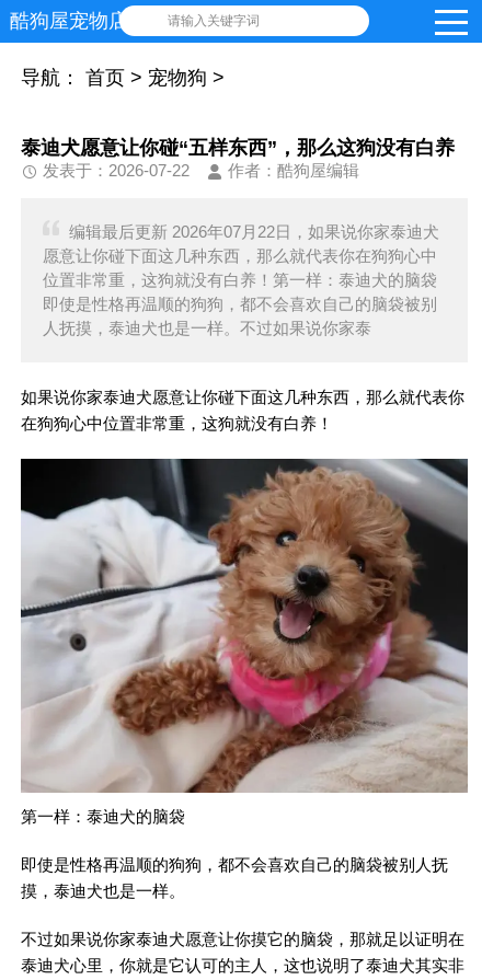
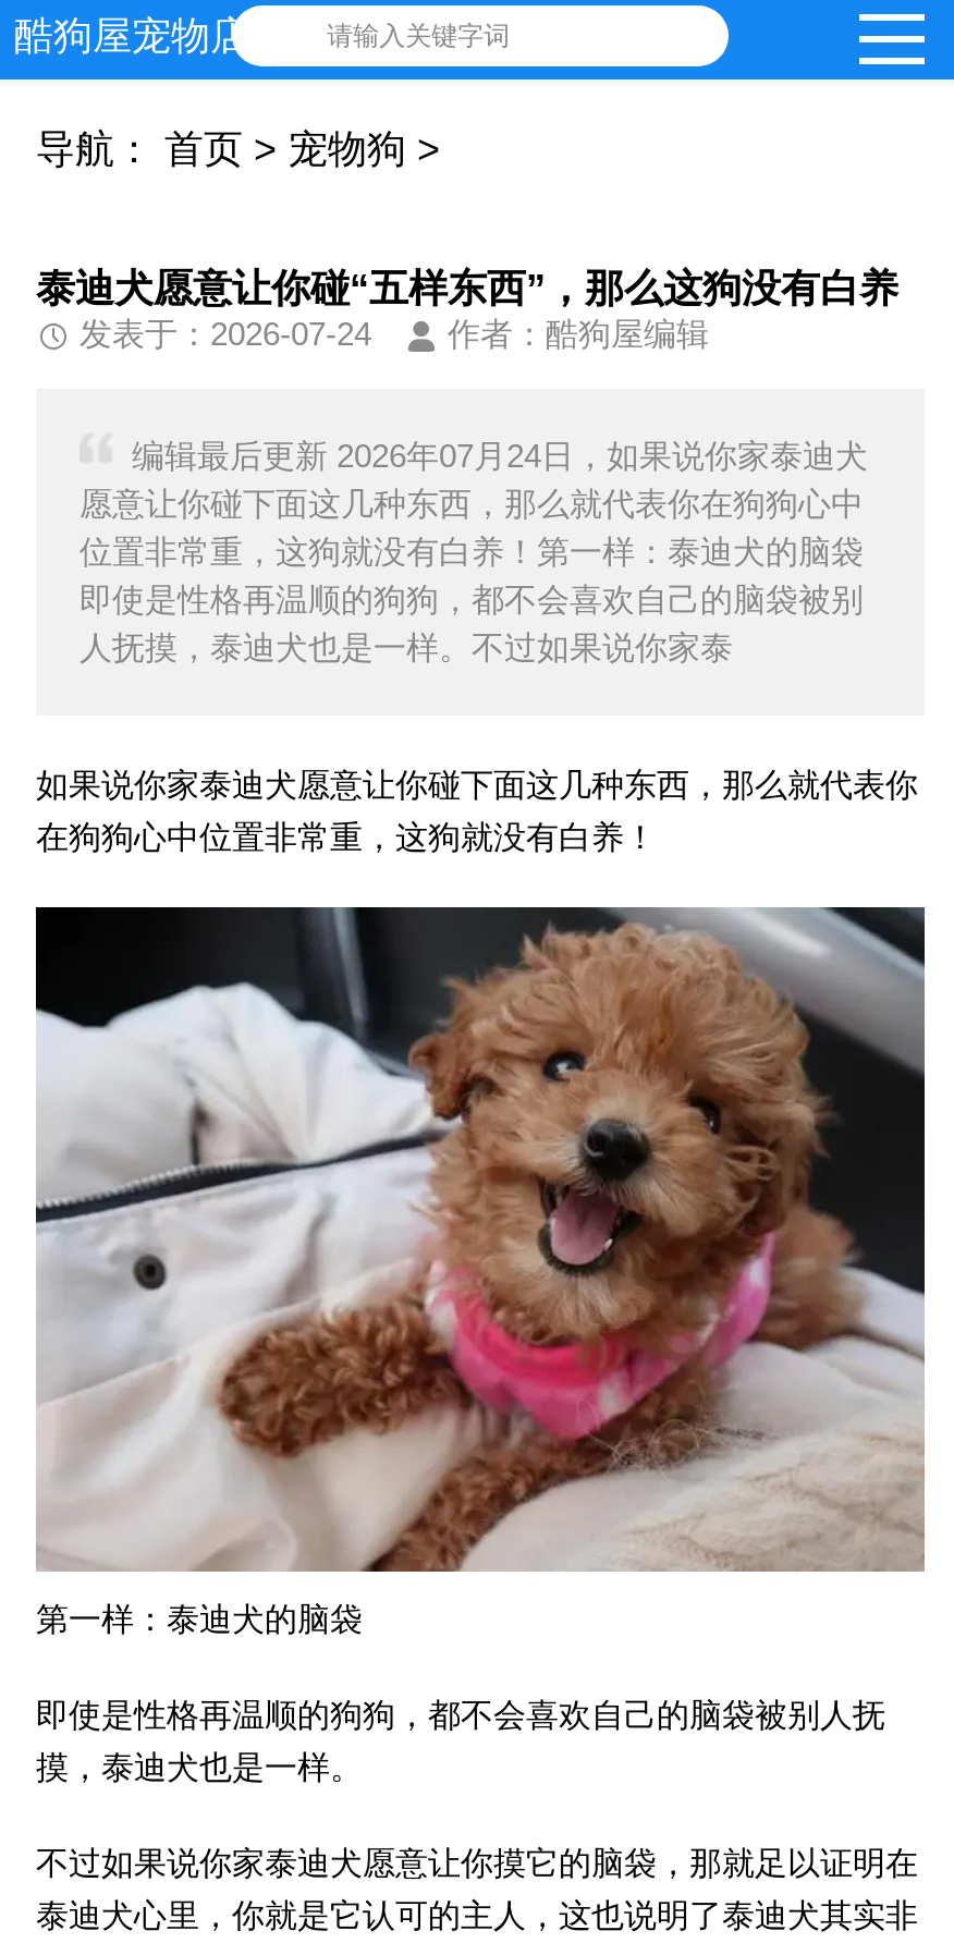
- 发表于：2026-07-22
+ 发表于：2026-07-24

- 编辑最后更新 2026年07月22日，如果说你家泰迪犬
+ 编辑最后更新 2026年07月24日，如果说你家泰迪犬
